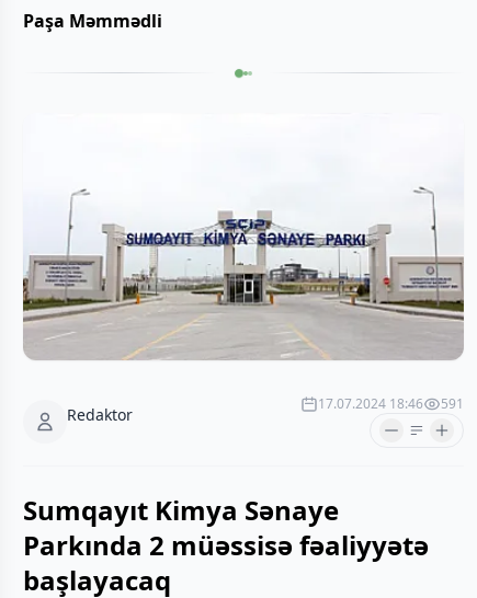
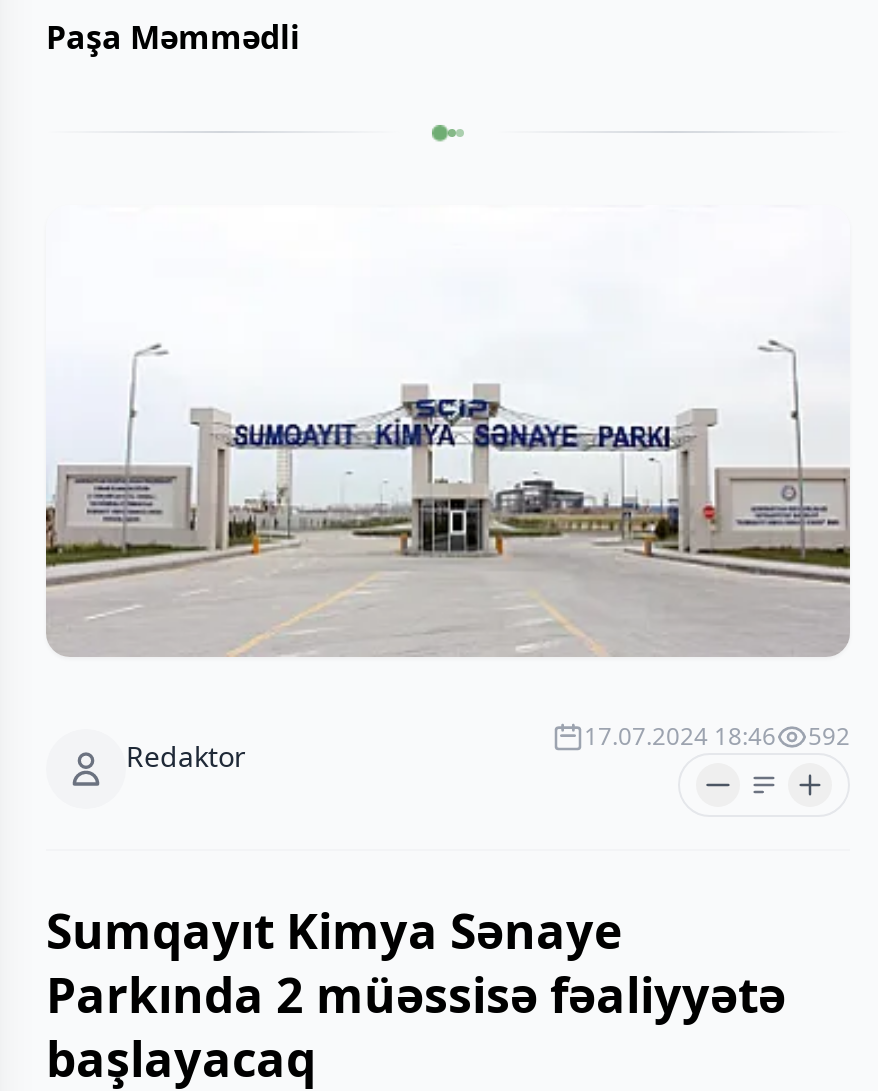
- 17.07.2024 18:46 591
+ 17.07.2024 18:46 592
